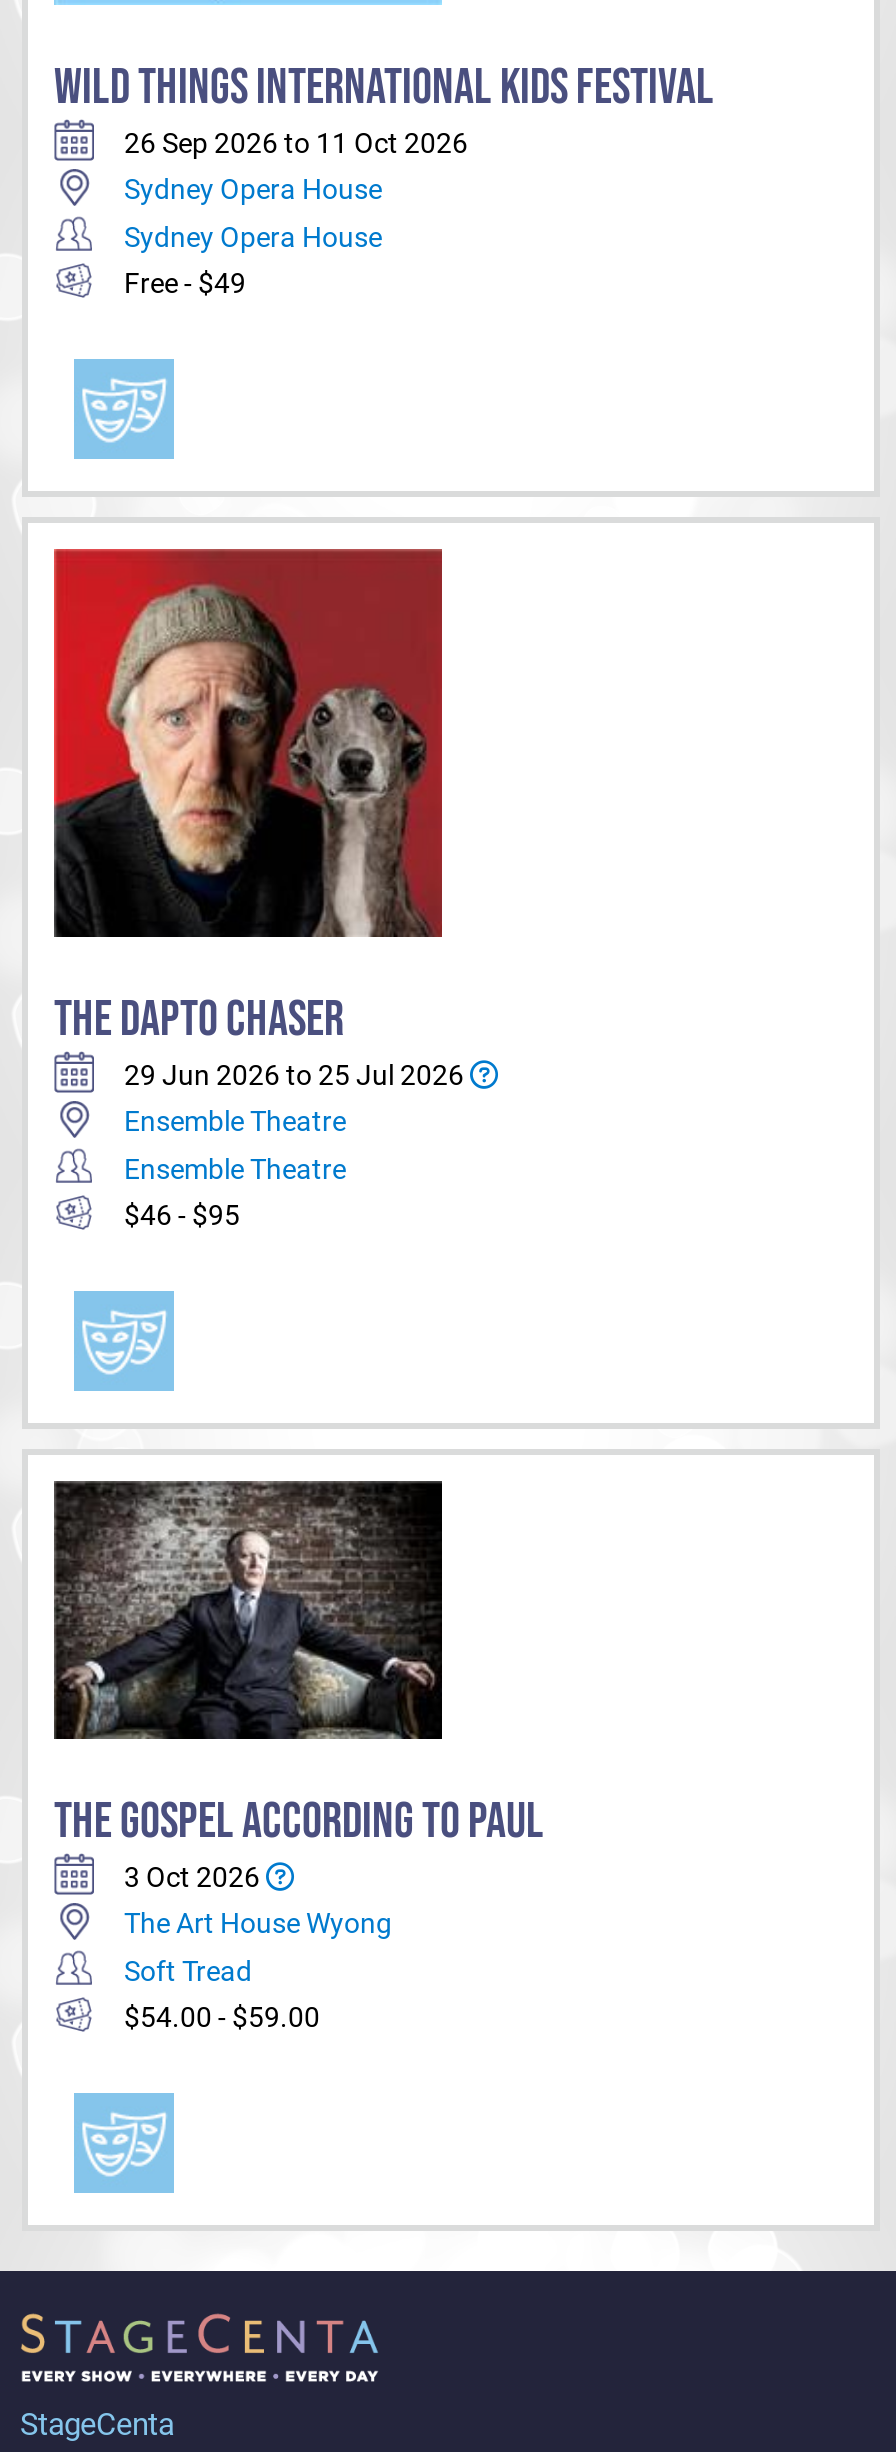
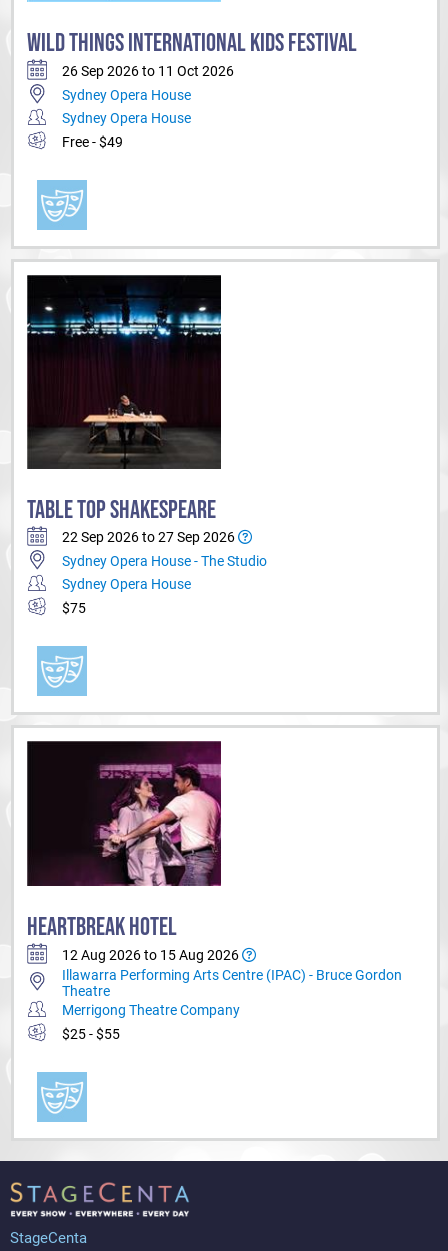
- [image]
- THE DAPTO CHASER
- 29 Jun 2026 to 25 Jul 2026
- Ensemble Theatre
- Ensemble Theatre
- $46 - $95
+ [image]
+ TABLE TOP SHAKESPEARE
+ 22 Sep 2026 to 27 Sep 2026
+ Sydney Opera House - The Studio
+ Sydney Opera House
+ $75

- [image]
- THE GOSPEL ACCORDING TO PAUL
- 3 Oct 2026
- The Art House Wyong
- Soft Tread
- $54.00 - $59.00
+ [image]
+ HEARTBREAK HOTEL
+ 12 Aug 2026 to 15 Aug 2026
+ Illawarra Performing Arts Centre (IPAC) - Bruce Gordon
+ Theatre
+ Merrigong Theatre Company
+ $25 - $55
